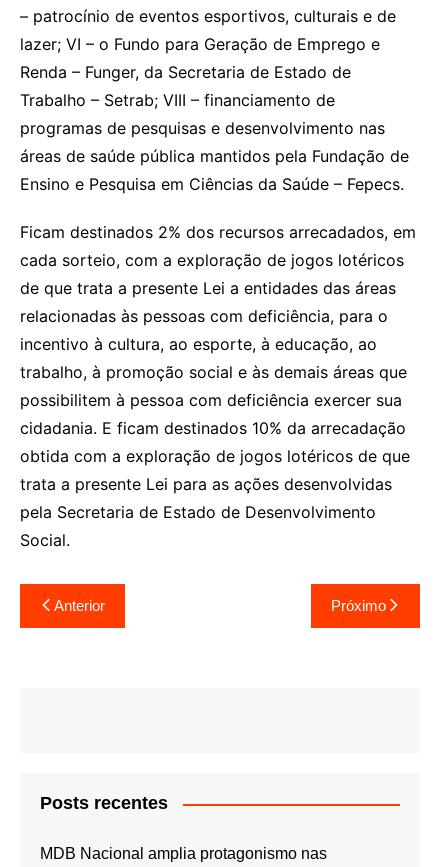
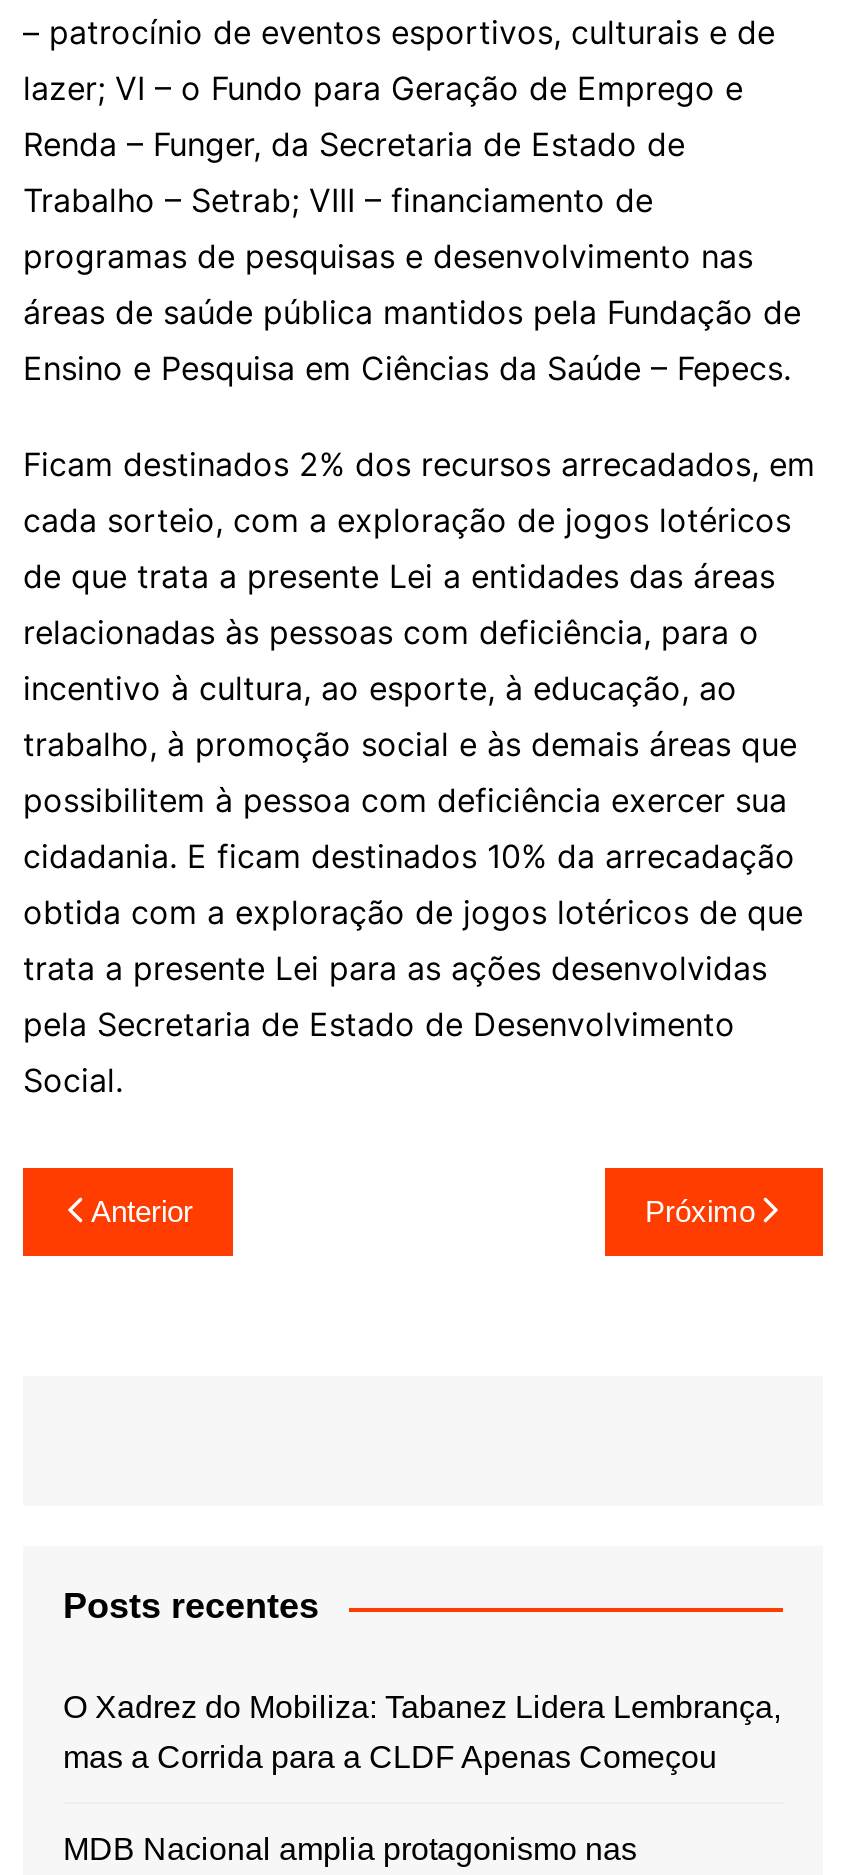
+ O Xadrez do Mobiliza: Tabanez Lidera Lembrança,
+ mas a Corrida para a CLDF Apenas Começou
